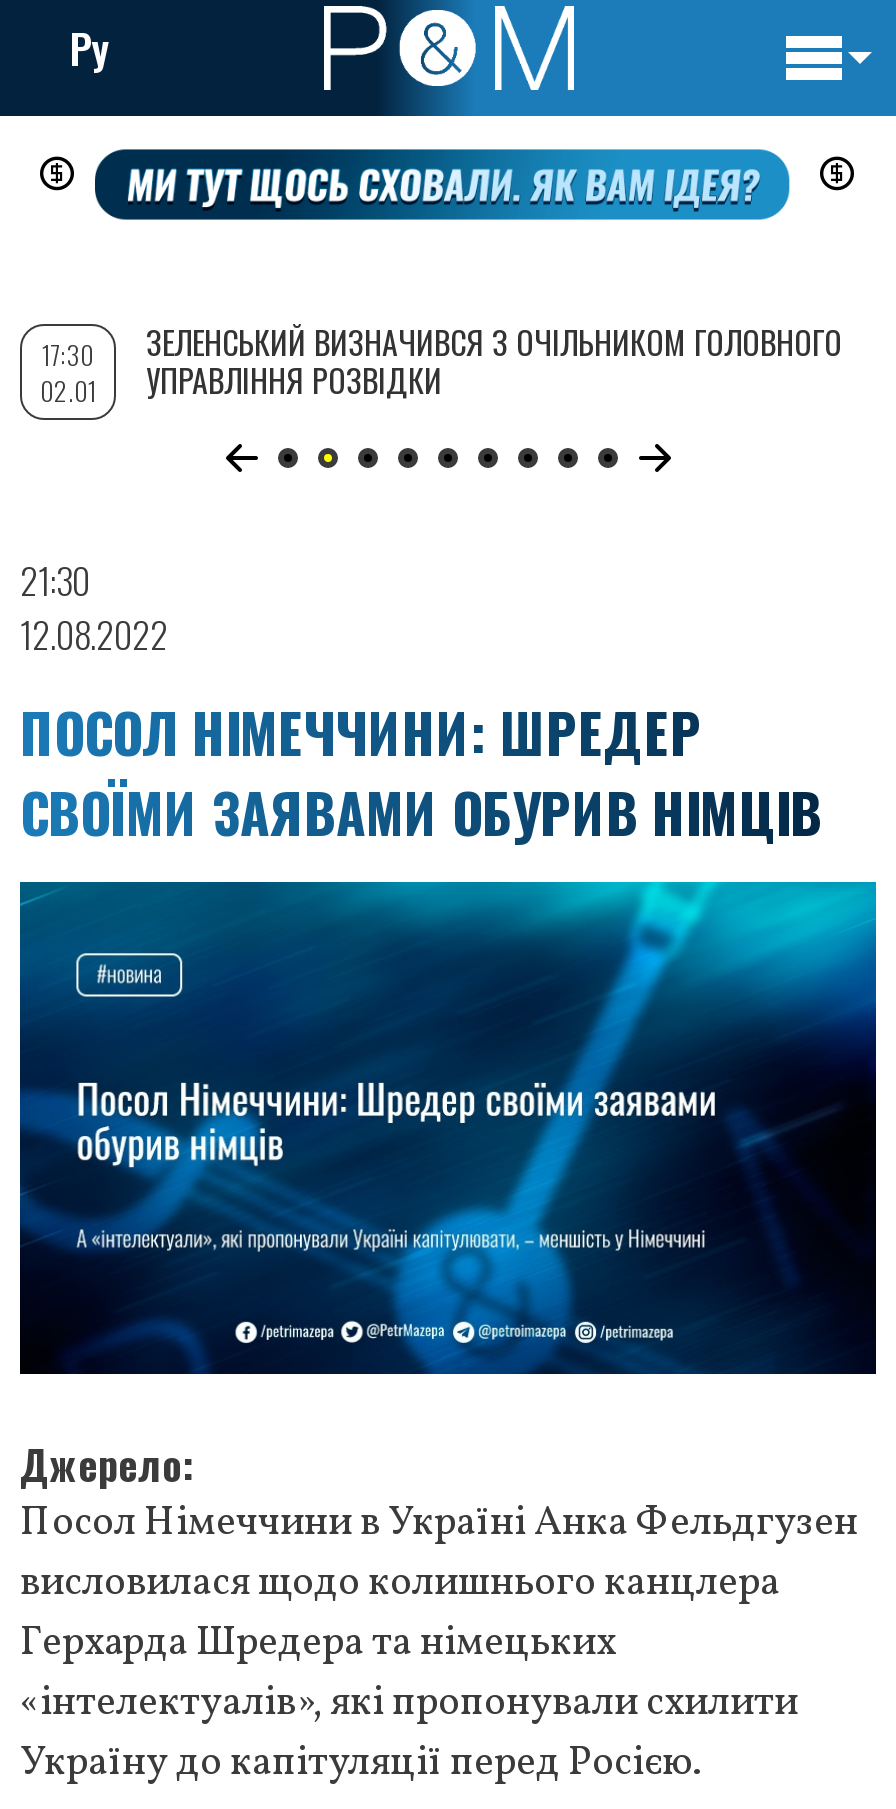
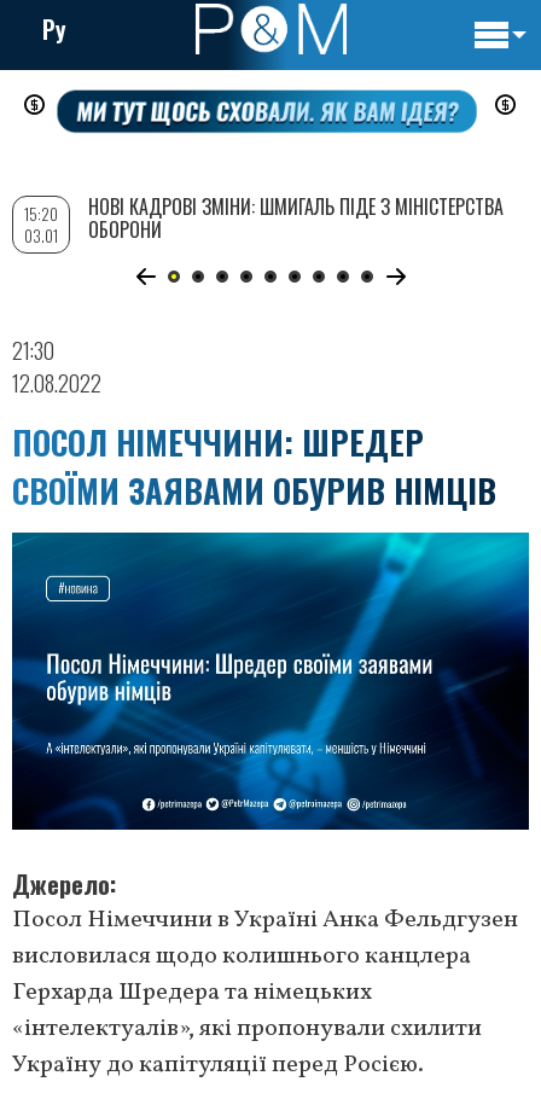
- ЗЕЛЕНСЬКИЙ ВИЗНАЧИВСЯ З ОЧІЛЬНИКОМ ГОЛОВНОГО
- УПРАВЛІННЯ РОЗВІДКИ
+ НОВІ КАДРОВІ ЗМІНИ: ШМИГАЛЬ ПІДЕ З МІНІСТЕРСТВА
+ ОБОРОНИ

- 17:30
- 02.01
+ 15:20
+ 03.01
